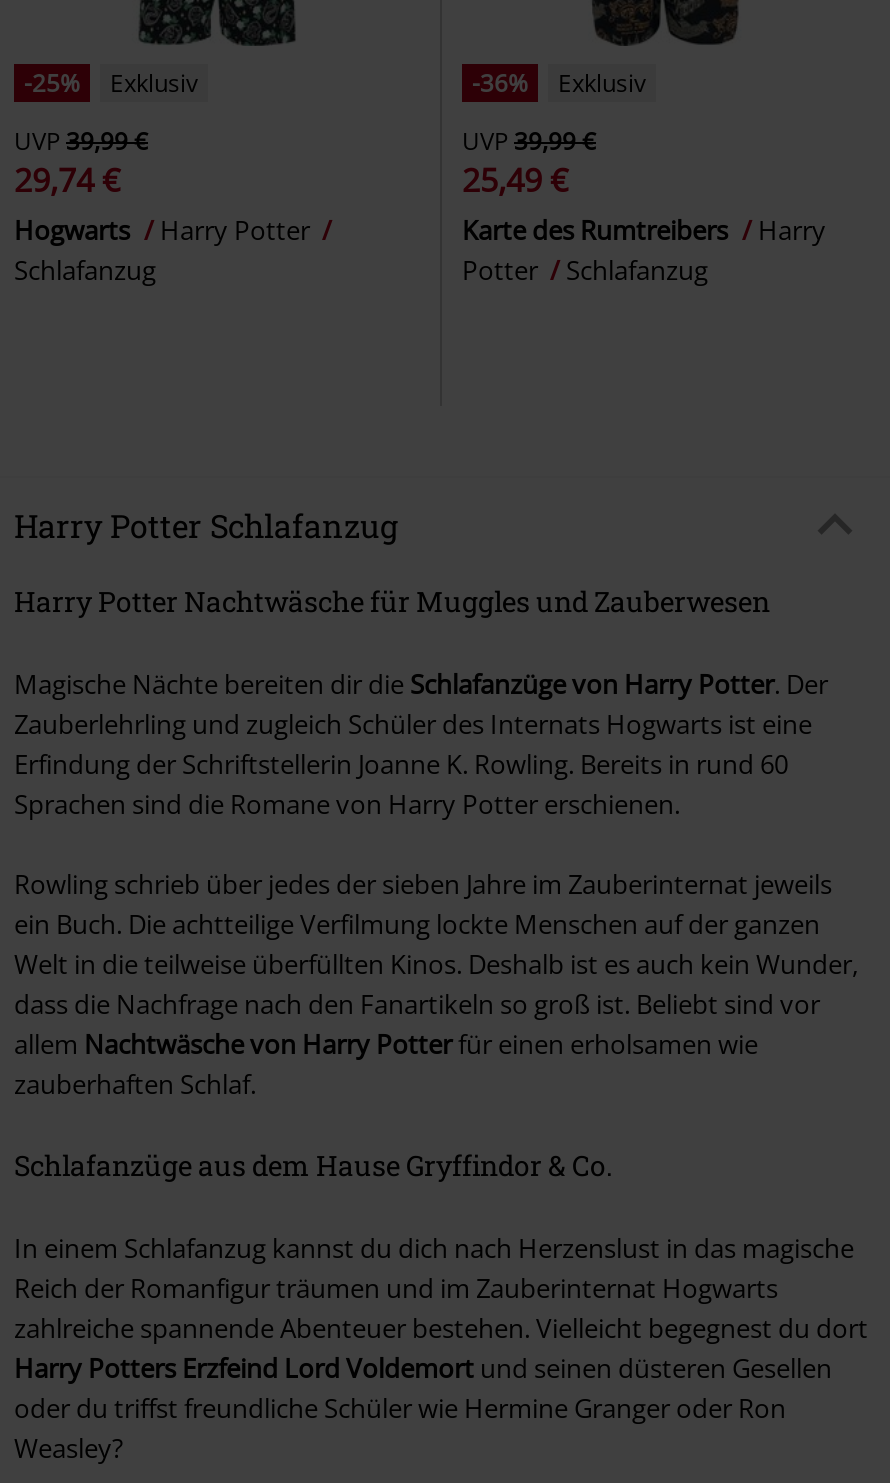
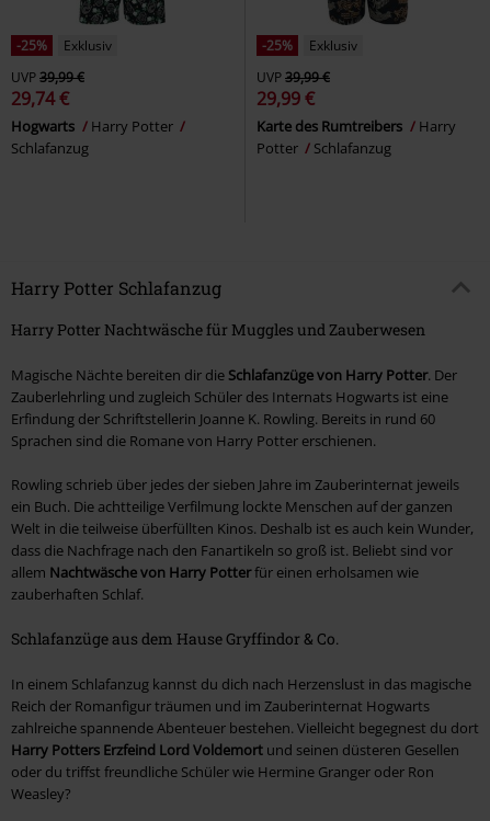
- -36% Exklusiv
+ -25% Exklusiv

- 25,49 €
+ 29,99 €
